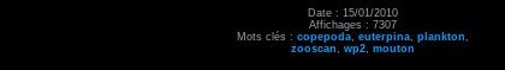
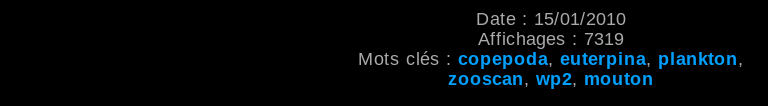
- Affichages : 7307
+ Affichages : 7319
